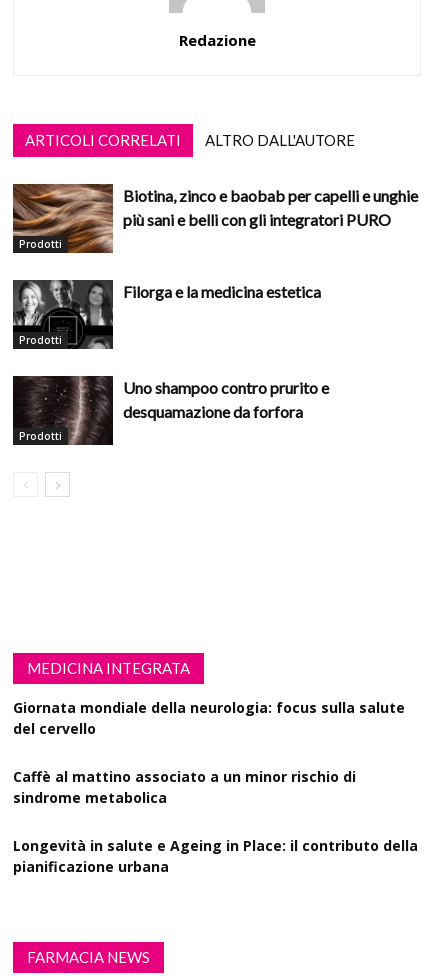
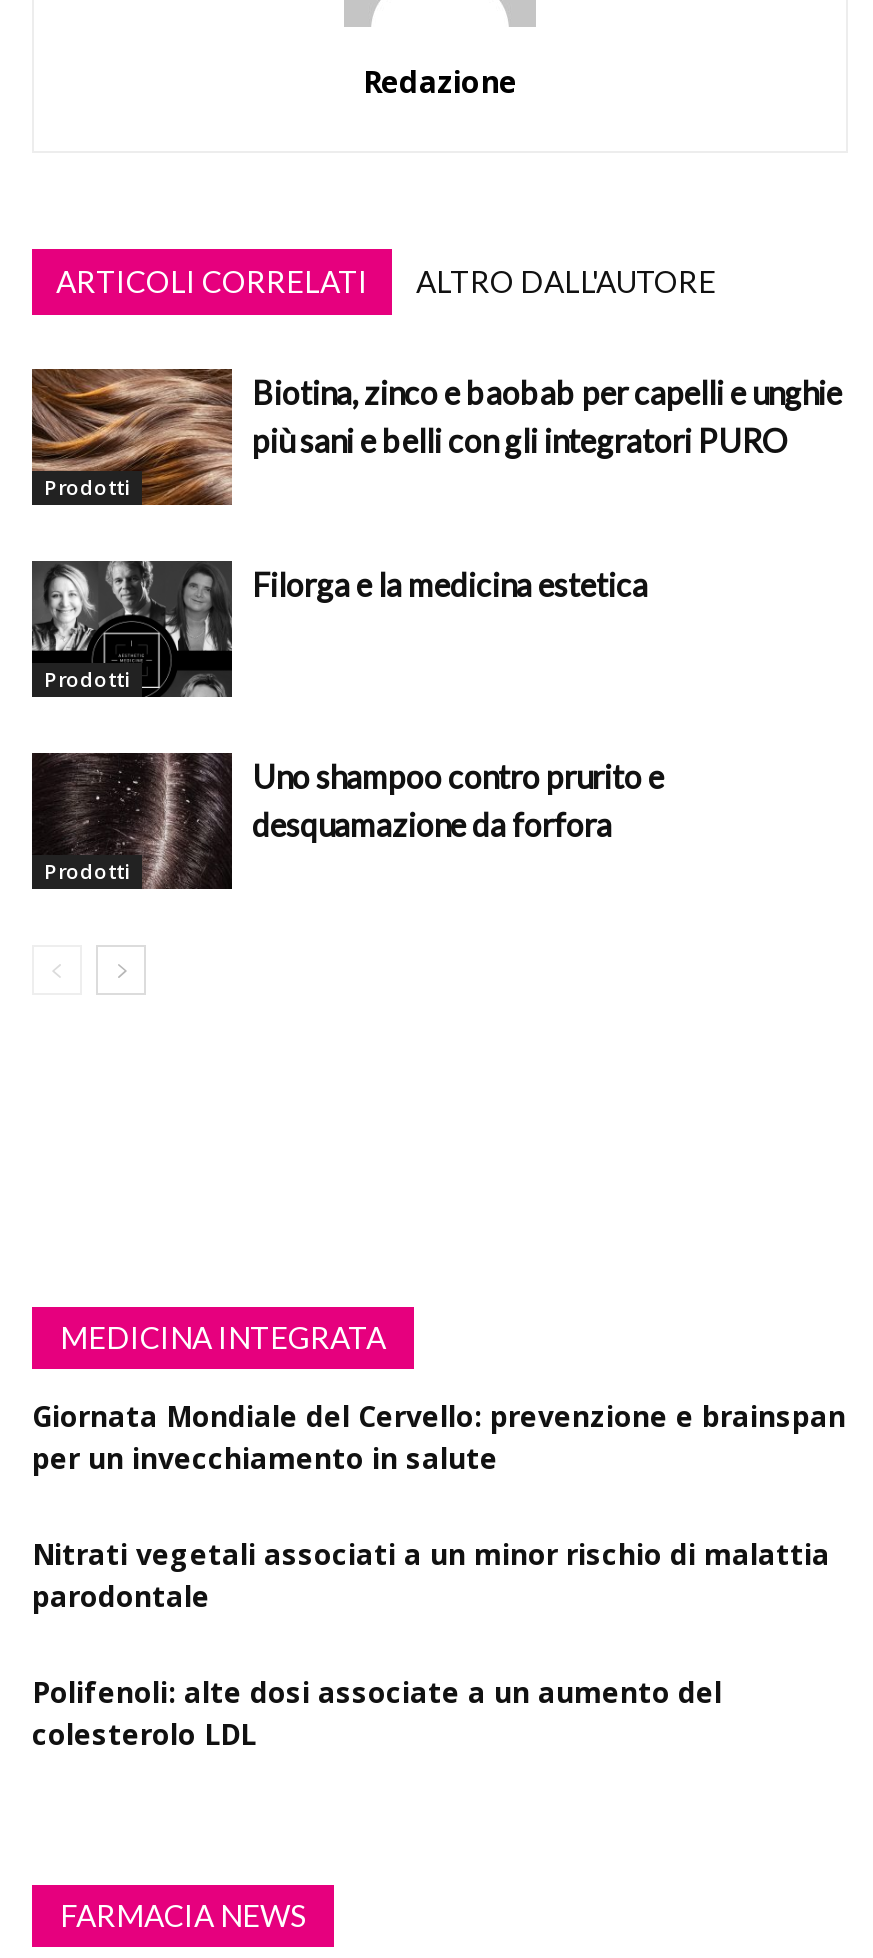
- Giornata mondiale della neurologia: focus sulla salute
- del cervello
+ Giornata Mondiale del Cervello: prevenzione e brainspan
+ per un invecchiamento in salute

- Caffè al mattino associato a un minor rischio di
- sindrome metabolica
+ Nitrati vegetali associati a un minor rischio di malattia
+ parodontale

- Longevità in salute e Ageing in Place: il contributo della
- pianificazione urbana
+ Polifenoli: alte dosi associate a un aumento del
+ colesterolo LDL
